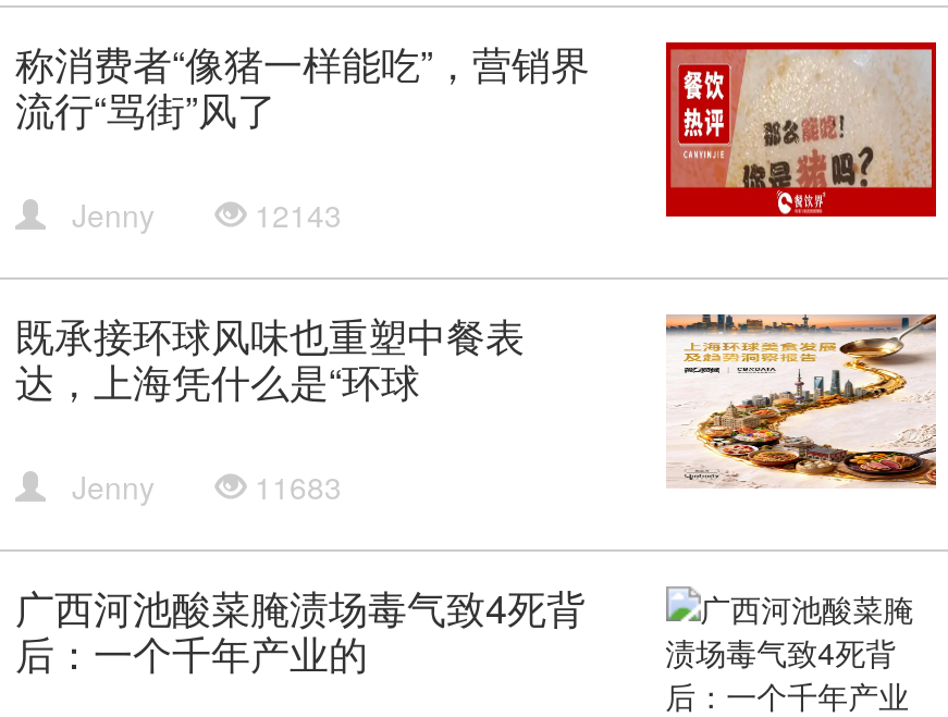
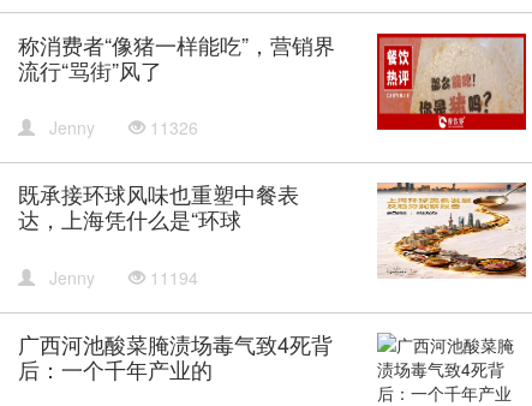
- Jenny 12143
+ Jenny 11326

- Jenny 11683
+ Jenny 11194
